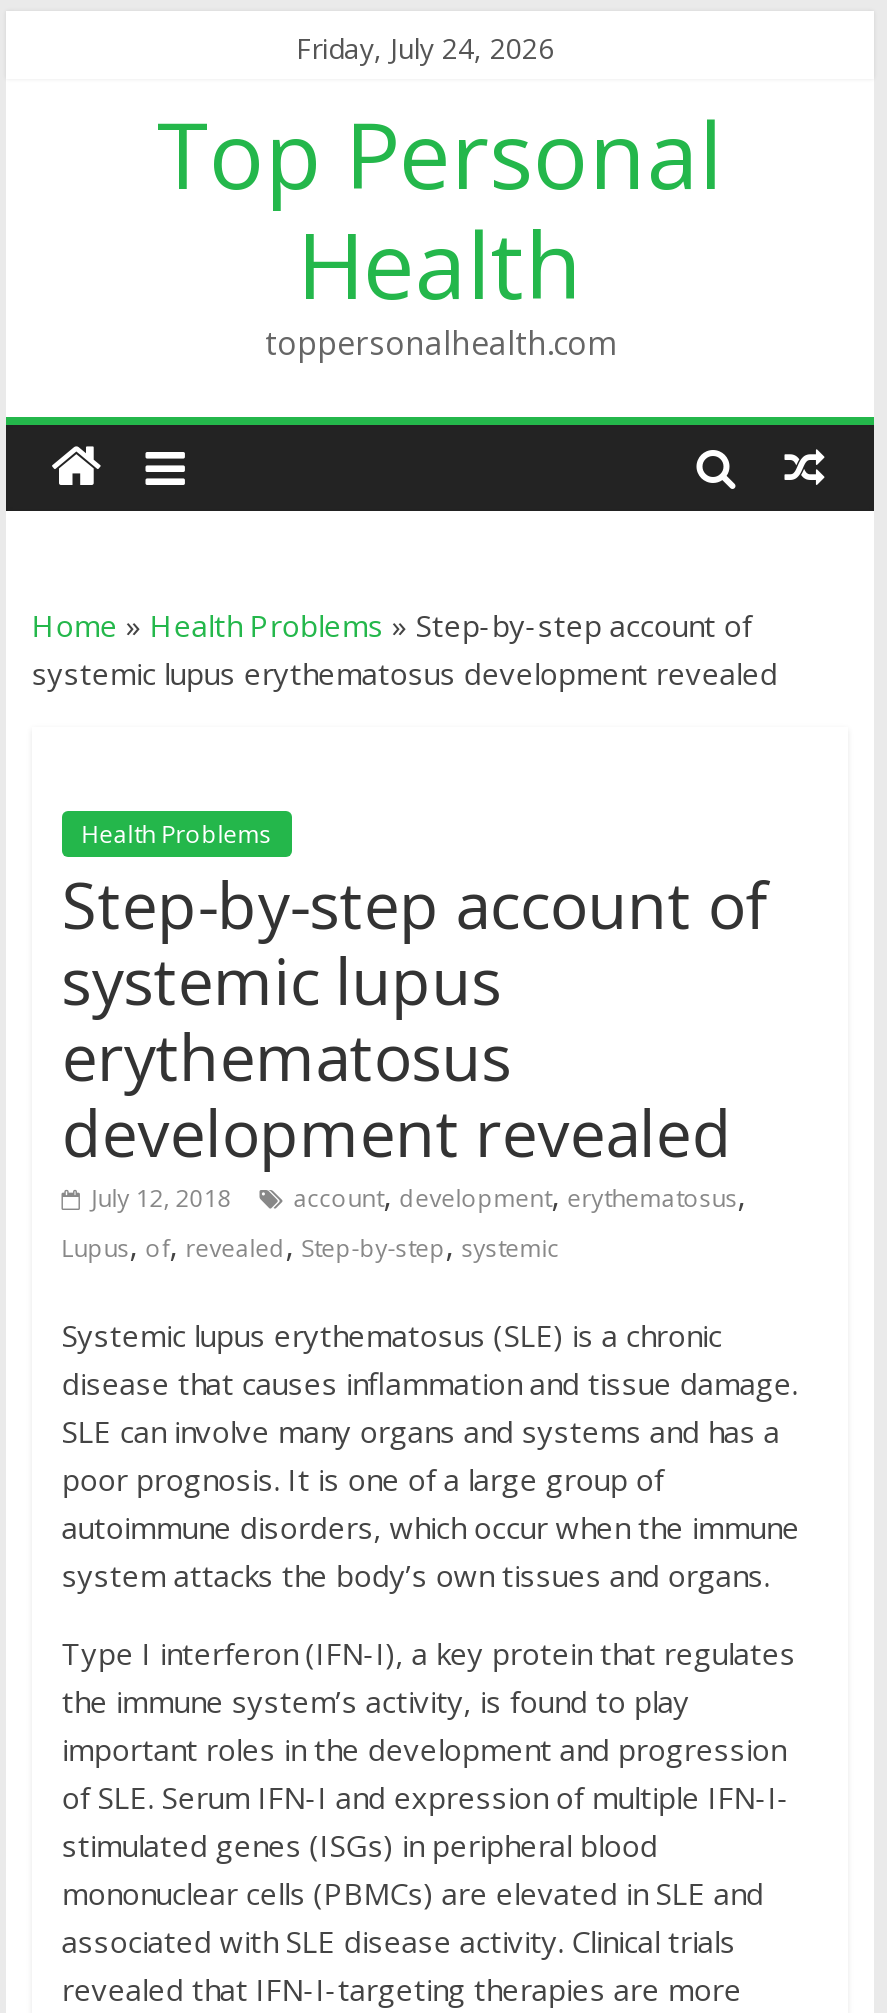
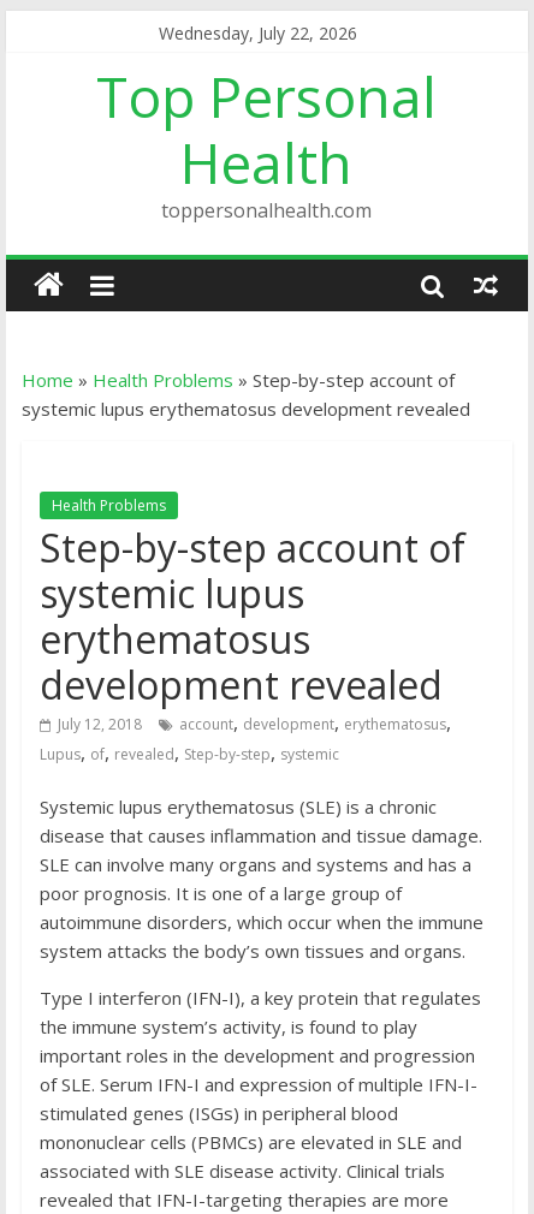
- Friday, July 24, 2026
+ Wednesday, July 22, 2026
